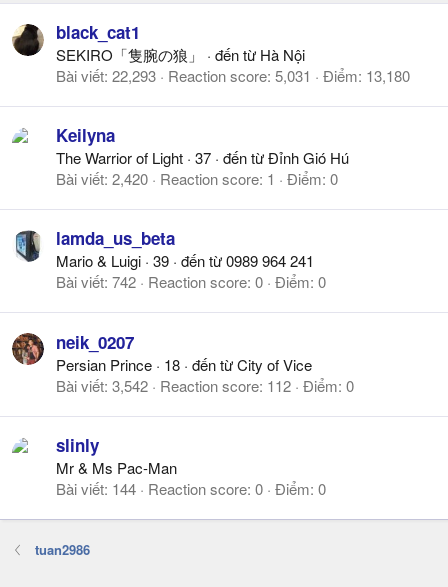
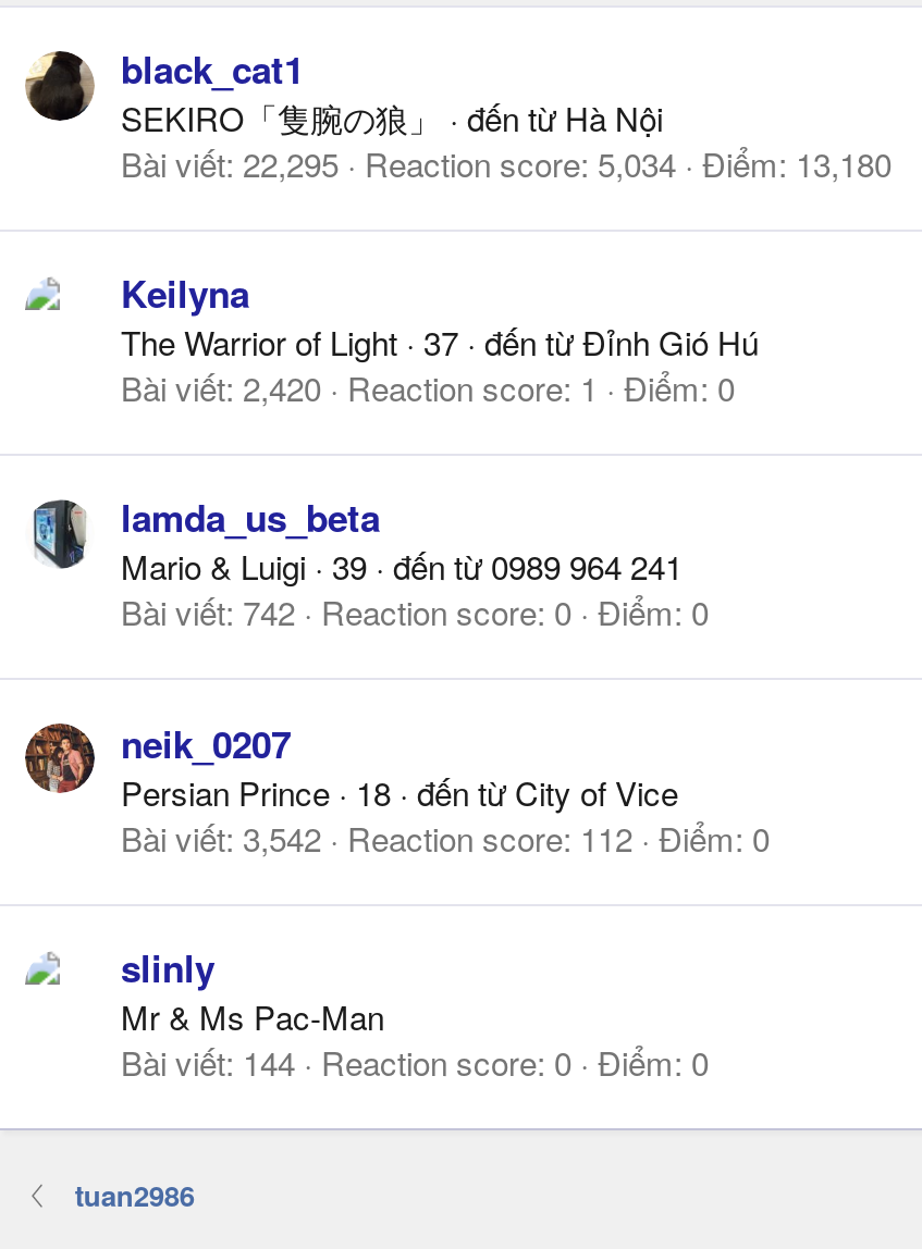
- Bài viết 22,293 Reaction score 5,031 Điểm 13,180
+ Bài viết 22,295 Reaction score 5,034 Điểm 13,180
